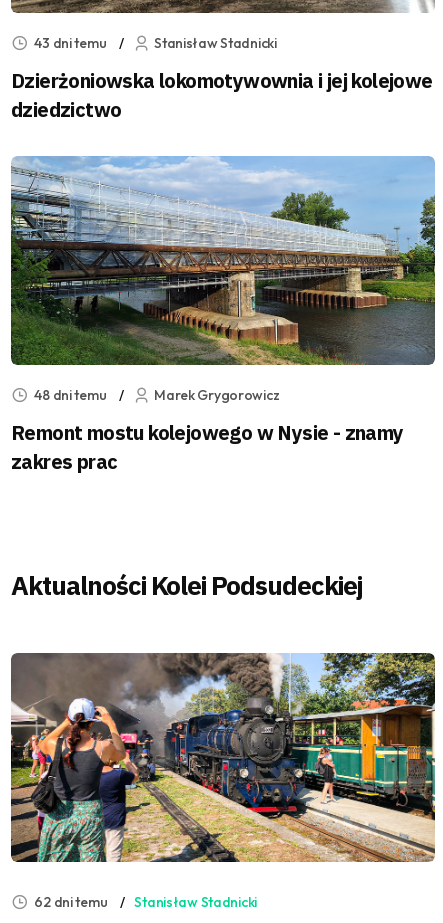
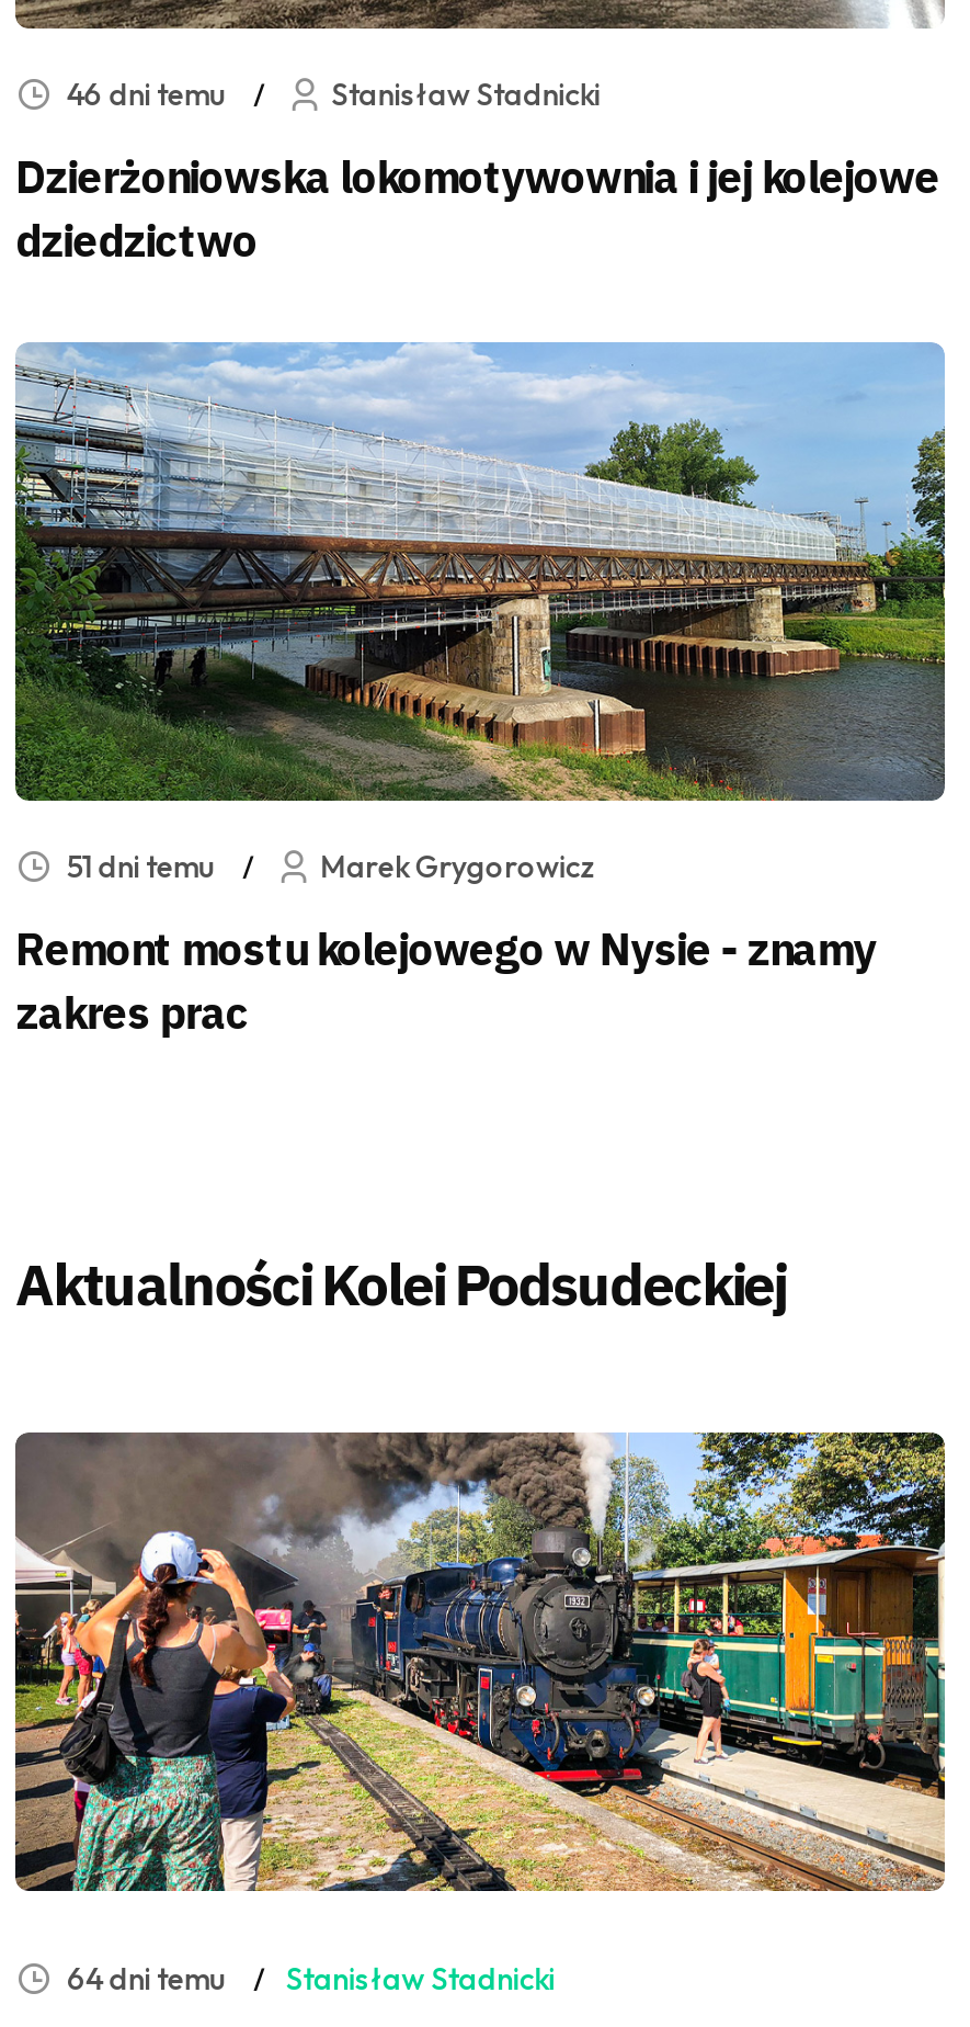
- 43 dni temu
+ 46 dni temu

- 48 dni temu
+ 51 dni temu

- 62 dni temu Stanisław Stadnicki
+ 64 dni temu Stanisław Stadnicki
